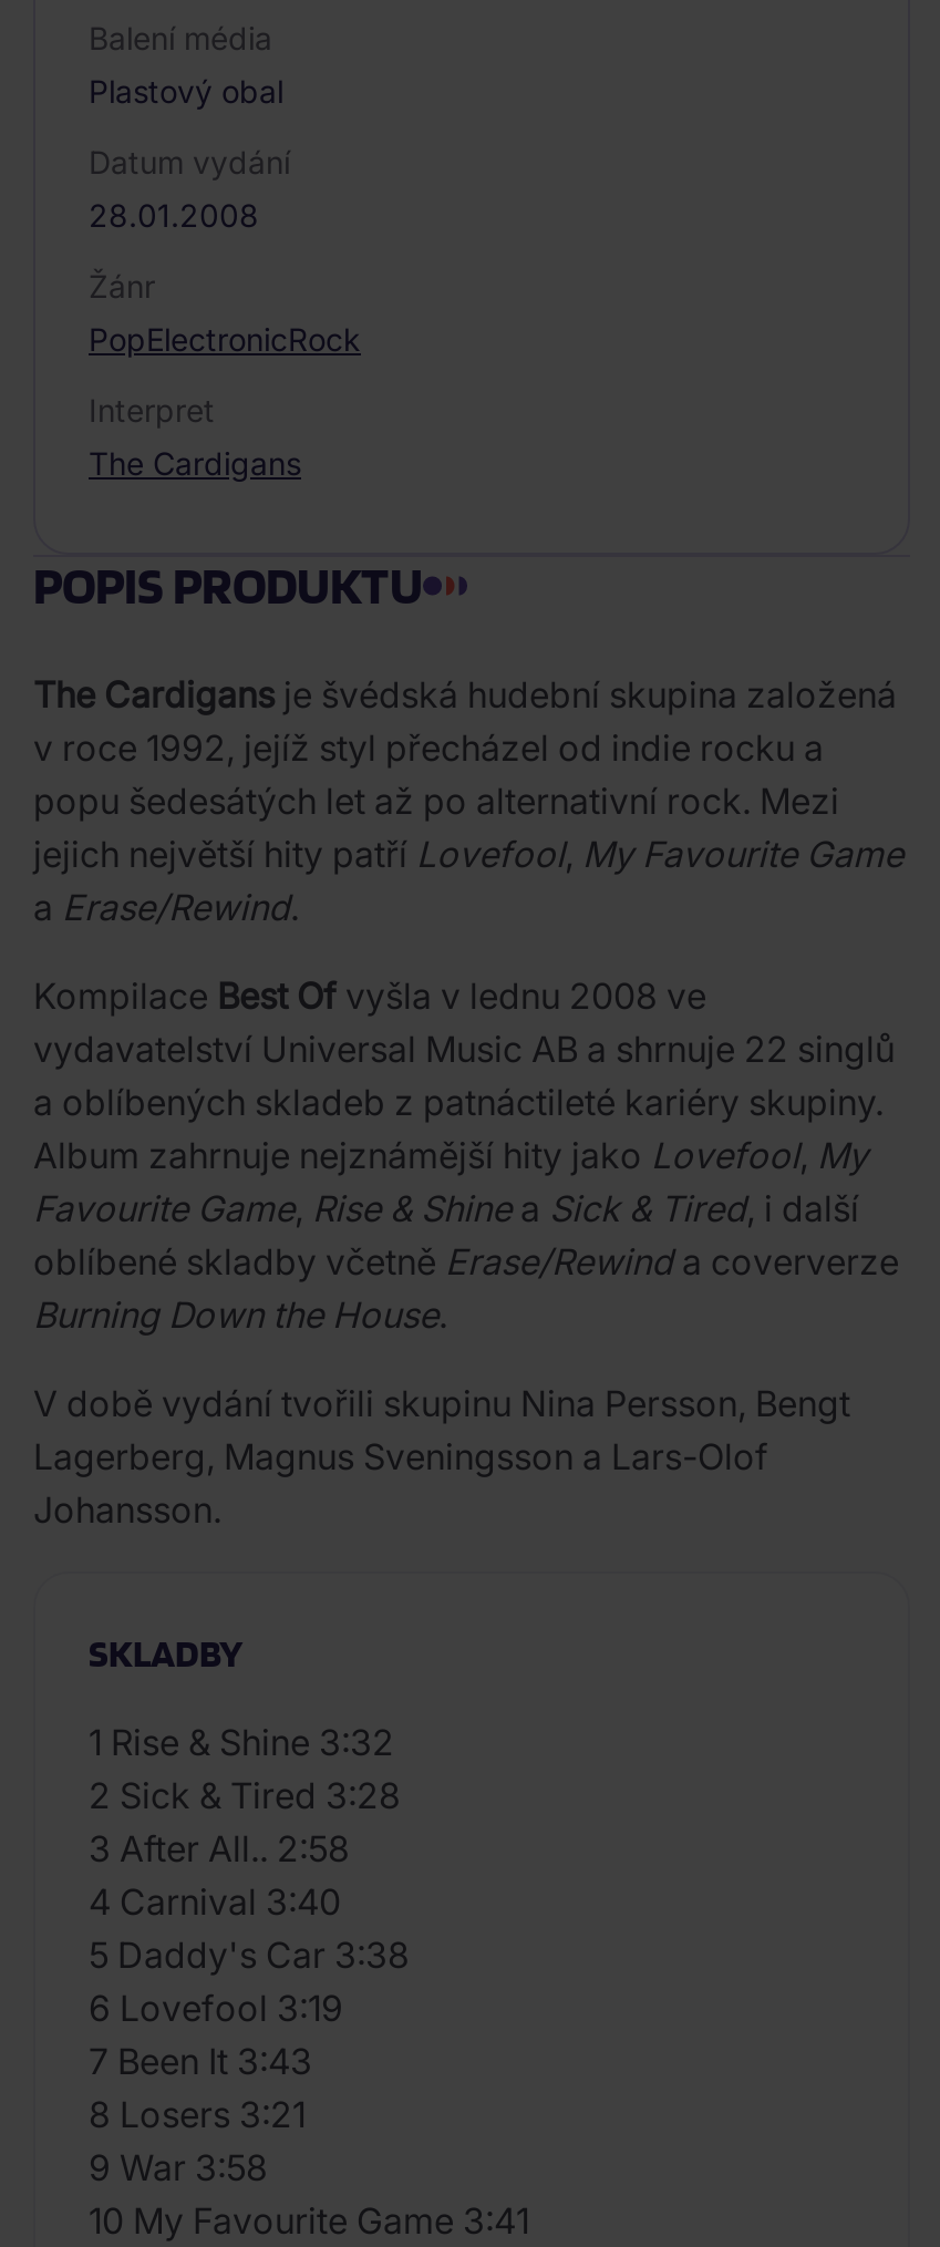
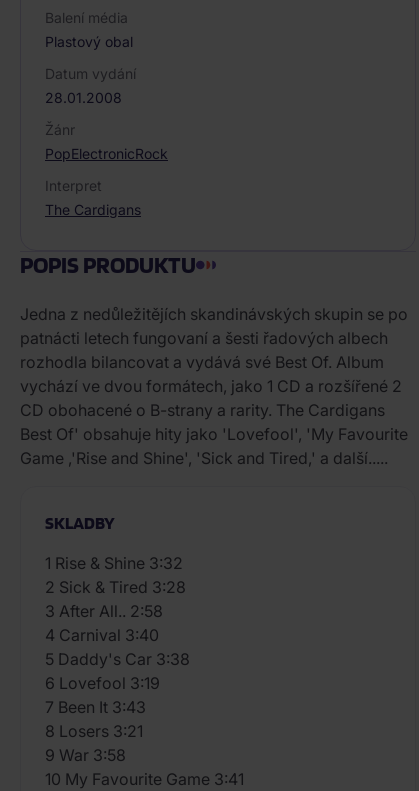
- The Cardigans je švédská hudební skupina založená
- v roce 1992, jejíž styl přecházel od indie rocku a
- popu šedesátých let až po alternativní rock. Mezi
- jejich největší hity patří Lovefool, My Favourite Game
- a Erase/Rewind.
- Kompilace Best Of vyšla v lednu 2008 ve
- vydavatelství Universal Music AB a shrnuje 22 singlů
- a oblíbených skladeb z patnáctileté kariéry skupiny.
- Album zahrnuje nejznámější hity jako Lovefool, My
- Favourite Game, Rise & Shine a Sick & Tired, i další
- oblíbené skladby včetně Erase/Rewinda coververze
- Burning Down the House.
- V době vydání tvořili skupinu Nina Persson, Bengt
- Lagerberg, Magnus Sveningsson a Lars-Olof
- Johansson.
+ Jedna z nedůležitějích skandinávských skupin se po
+ patnácti letech fungovaní a šesti řadových albech
+ rozhodla bilancovat a vydává své Best Of. Album
+ vychází ve dvou formátech, jako 1 CD a rozšířené 2
+ CD obohacené o B-strany a rarity. The Cardigans
+ Best Of' obsahuje hity jako 'Lovefool', 'My Favourite
+ Game ,'Rise and Shine', 'Sick and Tired,' a další.....
